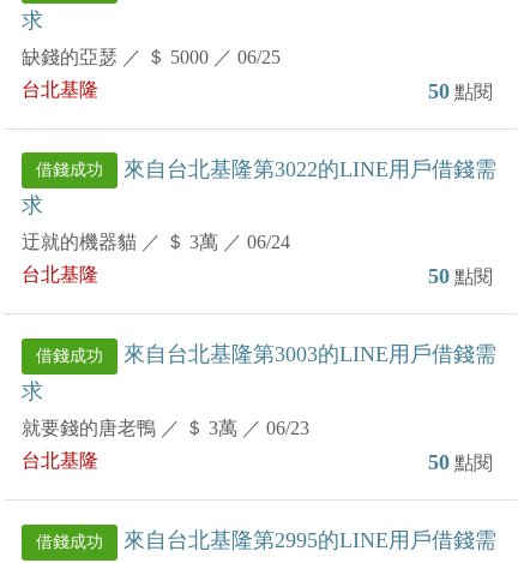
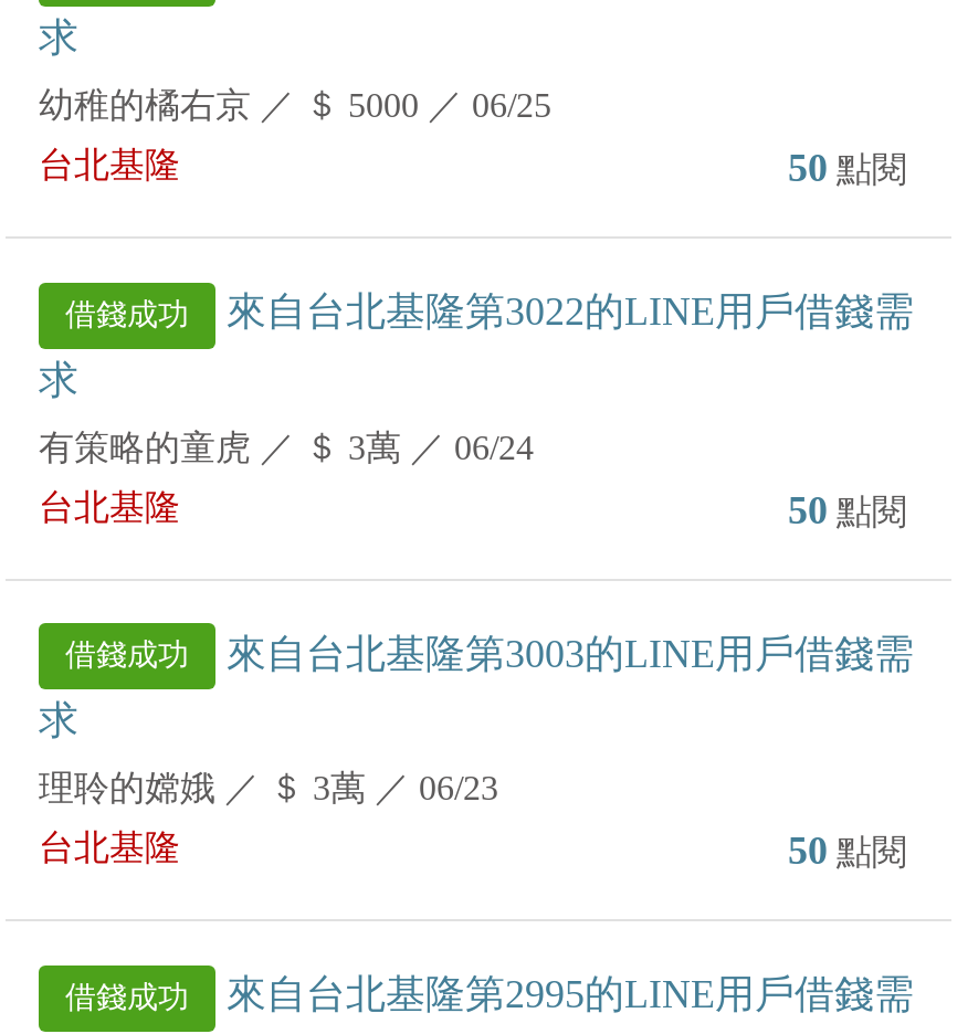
- 缺錢的亞瑟／＄ 5000／06/25
+ 幼稚的橘右京／＄ 5000／06/25

- 迂就的機器貓／＄ 3萬／06/24
+ 有策略的童虎／＄ 3萬／06/24

- 就要錢的唐老鴨／＄ 3萬／06/23
+ 理聆的嫦娥／＄ 3萬／06/23
